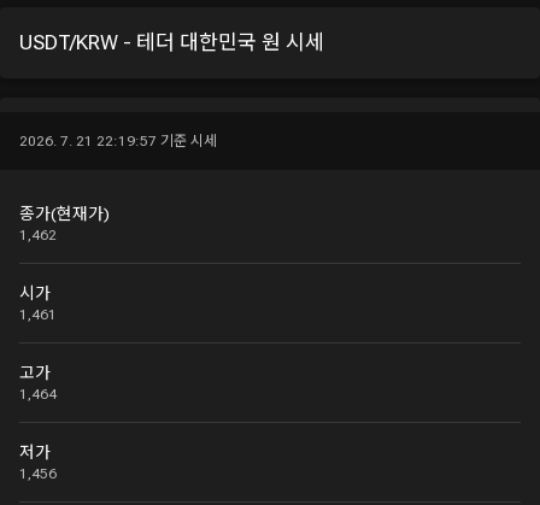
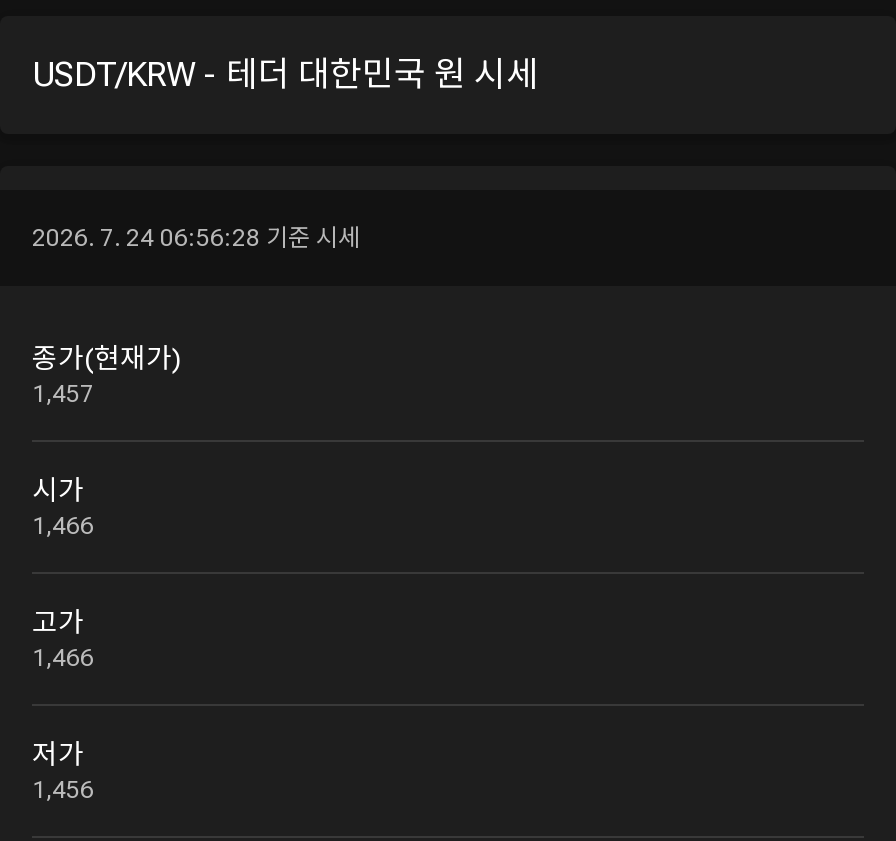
- 2026. 7. 21 22:19:57 기준 시세
+ 2026. 7. 24 06:56:28 기준 시세

- 1,462
+ 1,457

- 1,461
+ 1,466

- 1,464
+ 1,466
